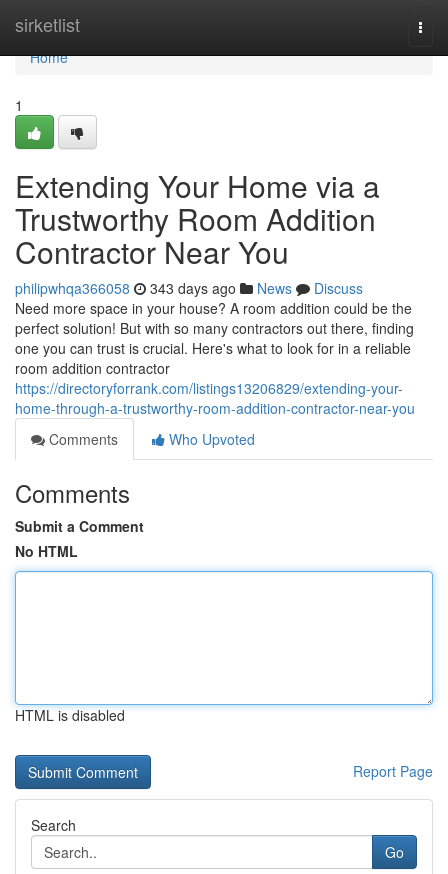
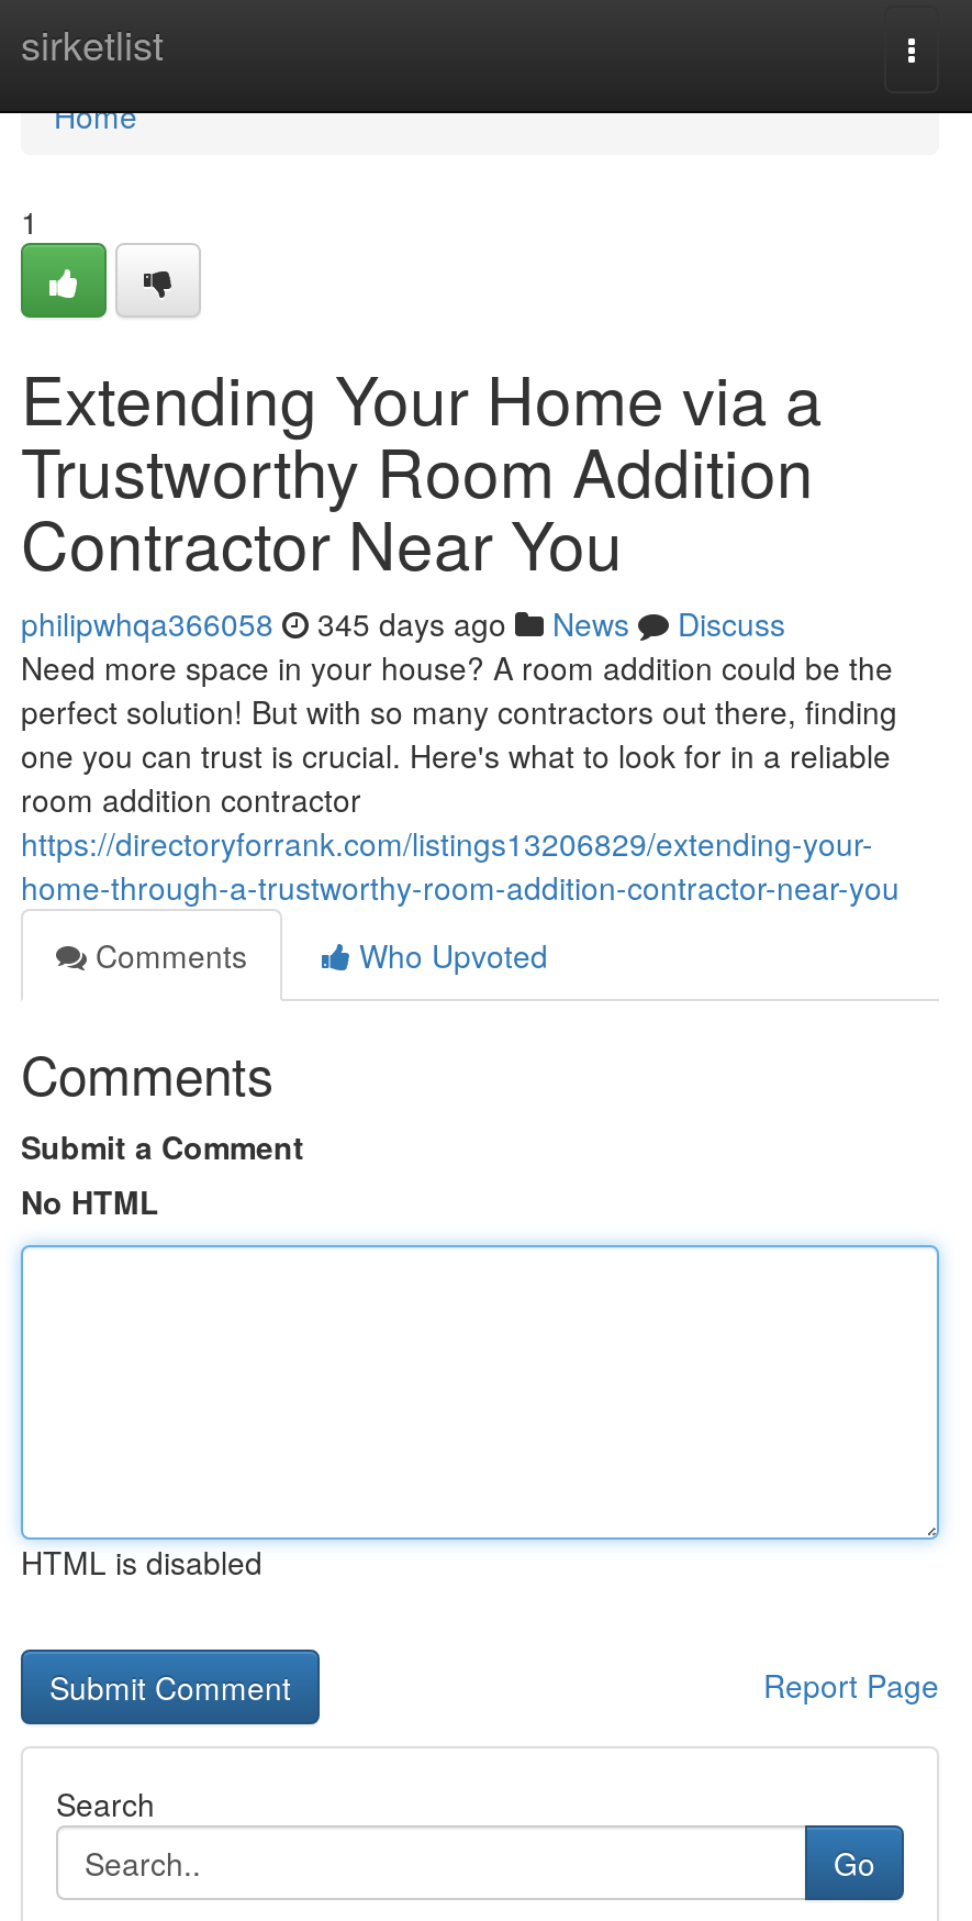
- philipwhqa366058 343 days ago News Discuss
+ philipwhqa366058 345 days ago News Discuss
